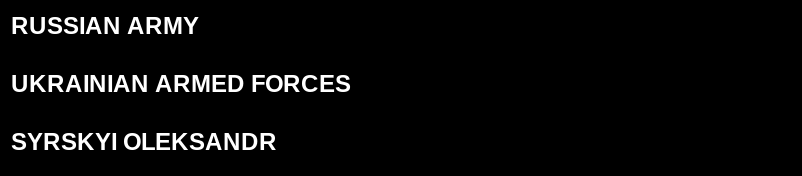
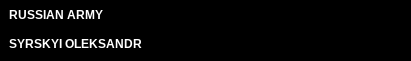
- UKRAINIAN ARMED FORCES
